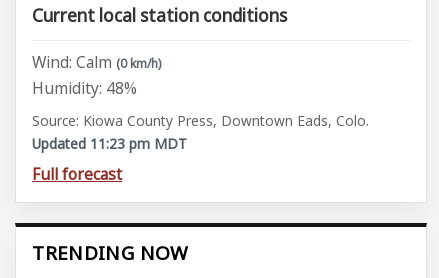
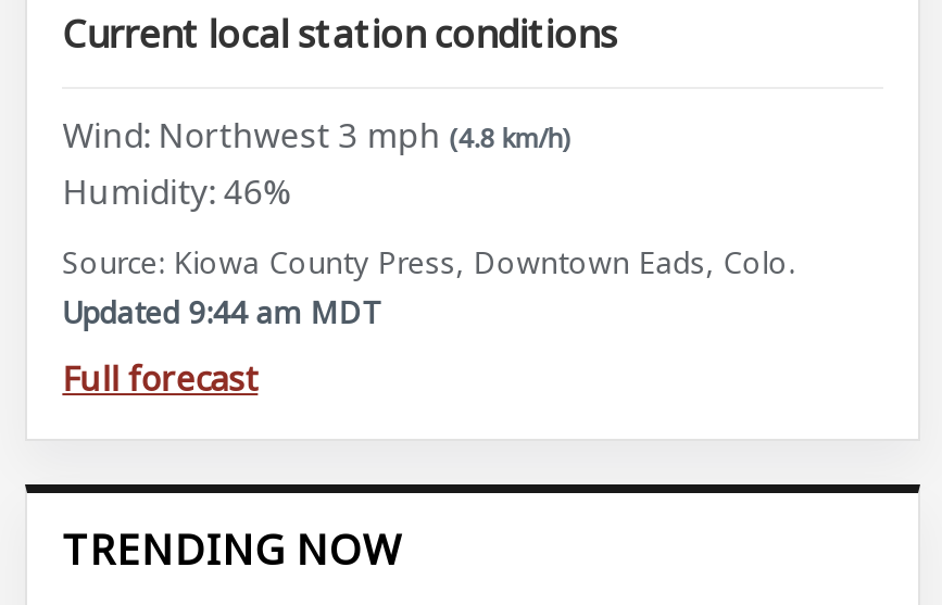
- Wind: Calm (0 km/h)
- Humidity: 48%
+ Wind: Northwest 3 mph (4.8 km/h)
+ Humidity: 46%

- Updated 11:23 pm MDT
+ Updated 9:44 am MDT
